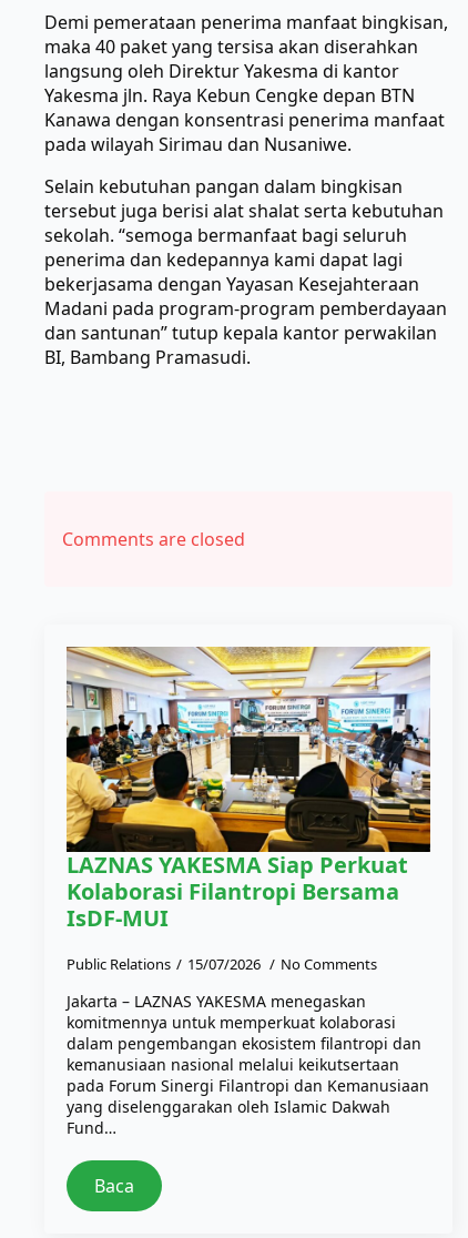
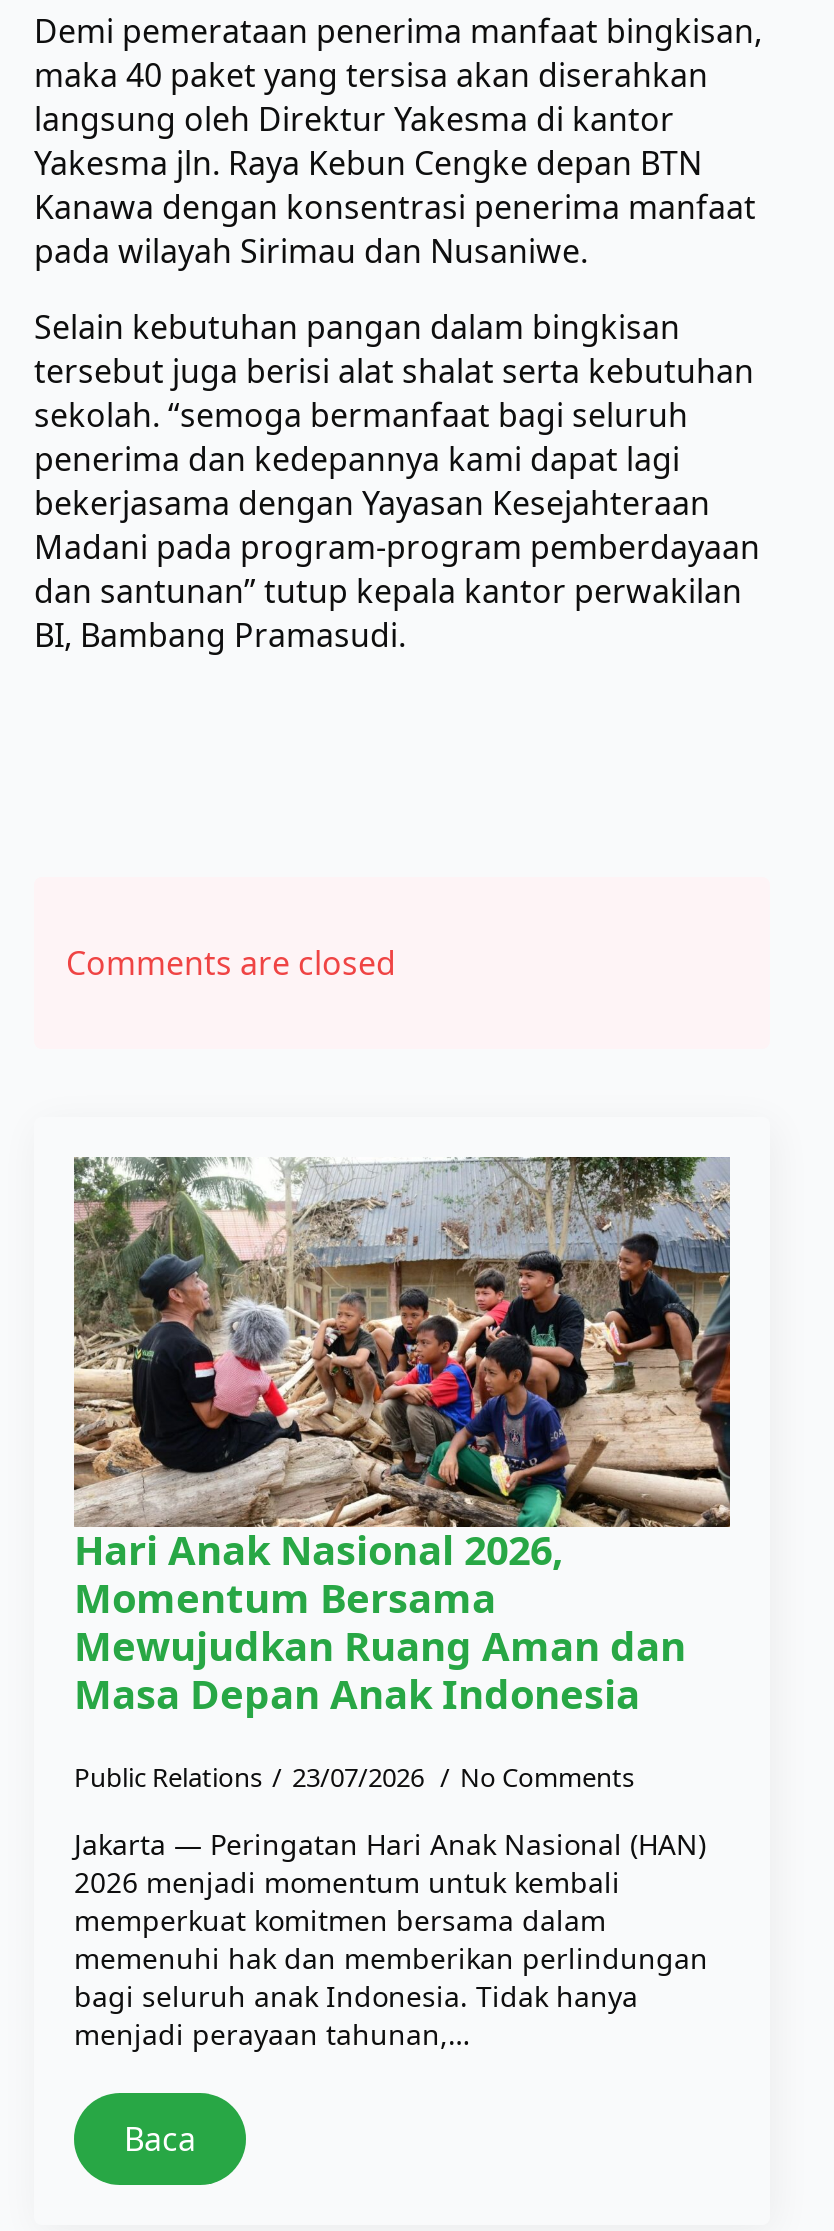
- [image]
- LAZNAS YAKESMA Siap Perkuat
- Kolaborasi Filantropi Bersama
- IsDF-MUI
+ [image]
+ Hari Anak Nasional 2026,
+ Momentum Bersama
+ Mewujudkan Ruang Aman dan
+ Masa Depan Anak Indonesia

- Public Relations 15/07/2026 No Comments
+ Public Relations 23/07/2026 No Comments

moved down: Public Relations | No Comments

- Jakarta – LAZNAS YAKESMA menegaskan
- komitmennya untuk memperkuat kolaborasi
- dalam pengembangan ekosistem filantropi dan
- kemanusiaan nasional melalui keikutsertaan
- pada Forum Sinergi Filantropi dan Kemanusiaan
- yang diselenggarakan oleh Islamic Dakwah
- Fund…
+ Jakarta — Peringatan Hari Anak Nasional (HAN)
+ 2026 menjadi momentum untuk kembali
+ memperkuat komitmen bersama dalam
+ memenuhi hak dan memberikan perlindungan
+ bagi seluruh anak Indonesia. Tidak hanya
+ menjadi perayaan tahunan,…
